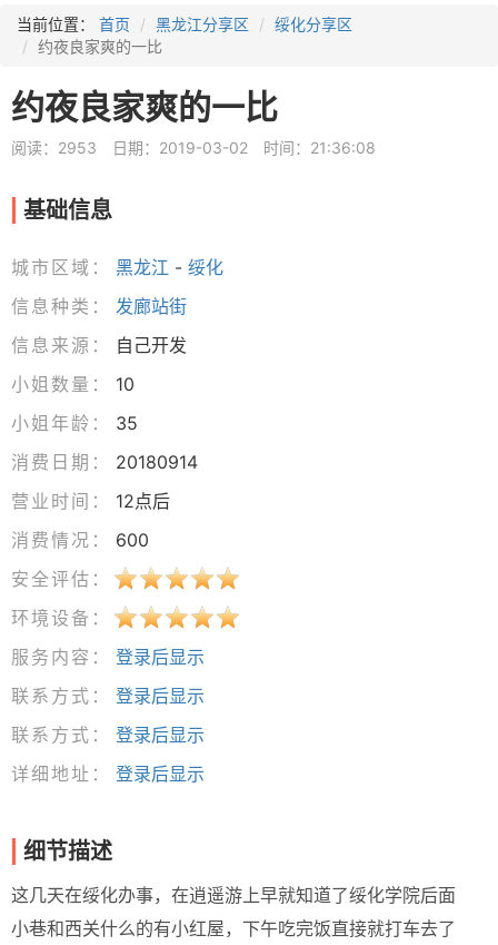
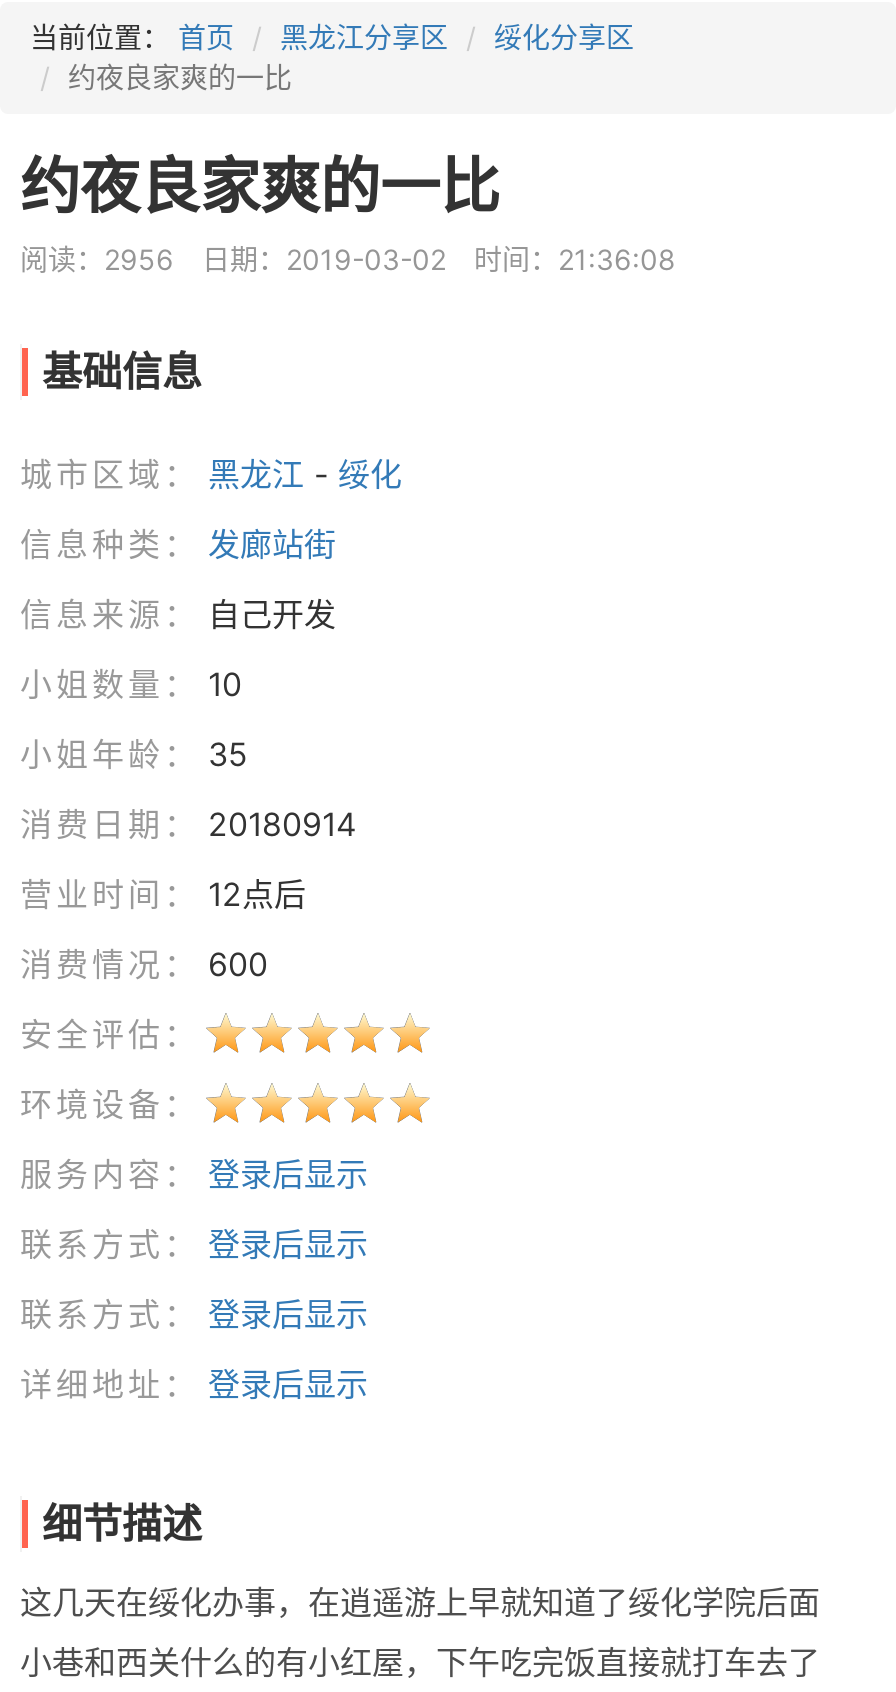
- 阅读：2953 日期：2019-03-02 时间：21:36:08
+ 阅读：2956 日期：2019-03-02 时间：21:36:08
